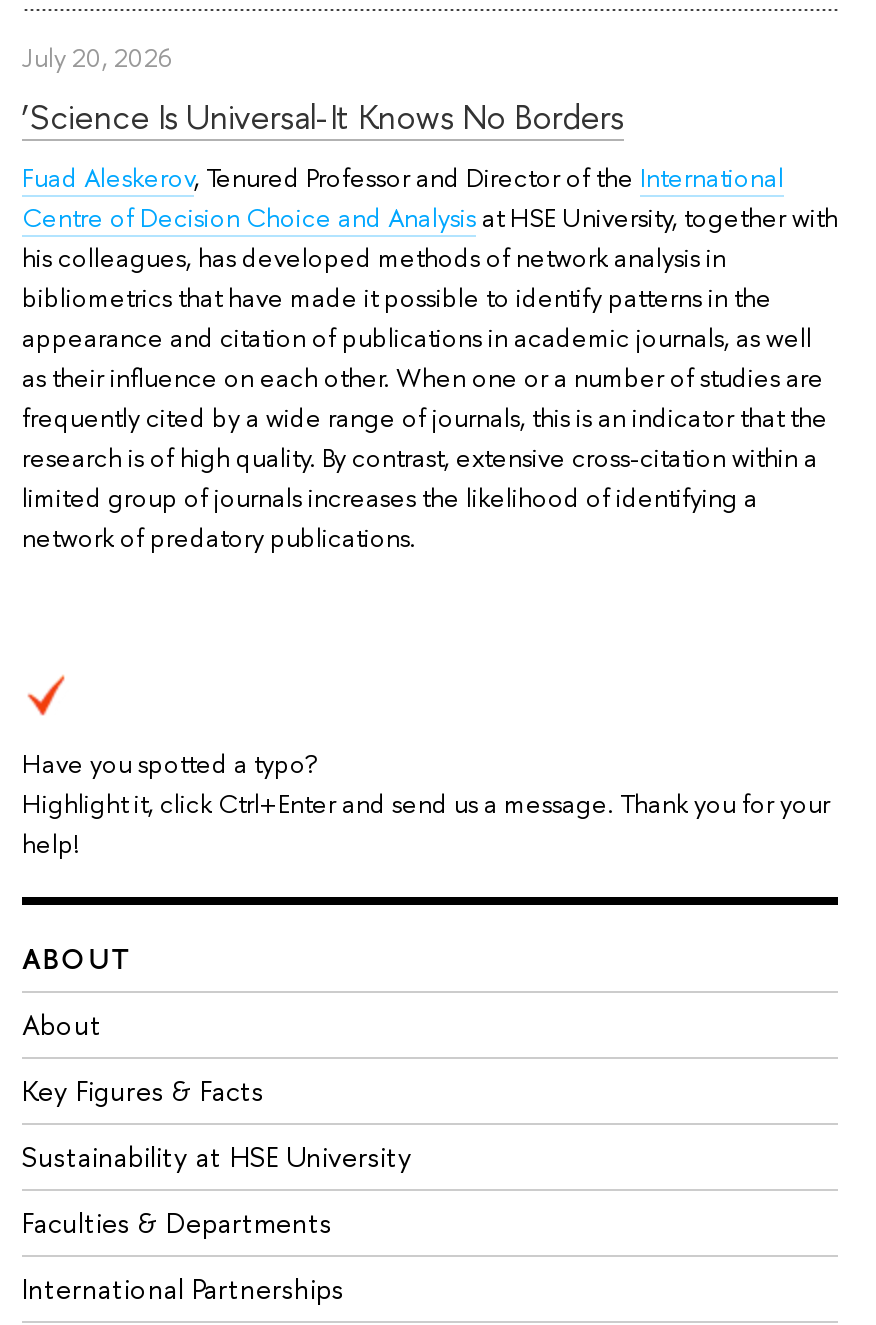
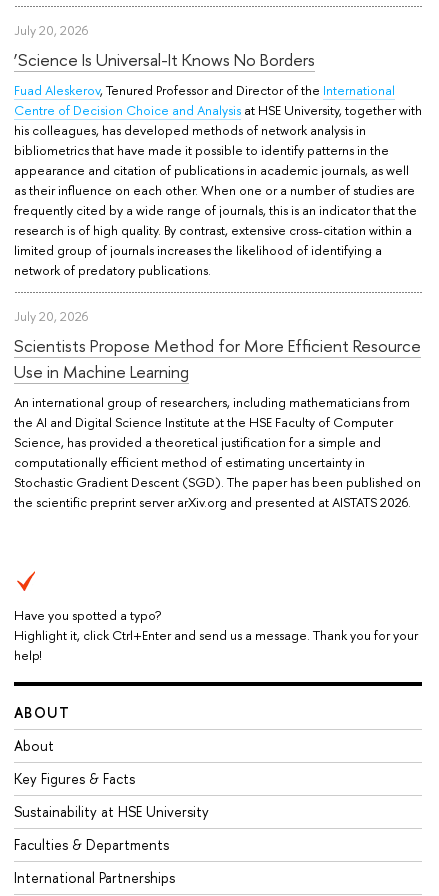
+ July 20, 2026
+ Scientists Propose Method for More Efficient Resource
+ Use in Machine Learning
+ An international group of researchers, including mathematicians from
+ the AI and Digital Science Institute at the HSE Faculty of Computer
+ Science, has provided a theoretical justification for a simple and
+ computationally efficient method of estimating uncertainty in
+ Stochastic Gradient Descent (SGD). The paper has been published on
+ the scientific preprint server arXiv.org and presented at AISTATS 2026.
